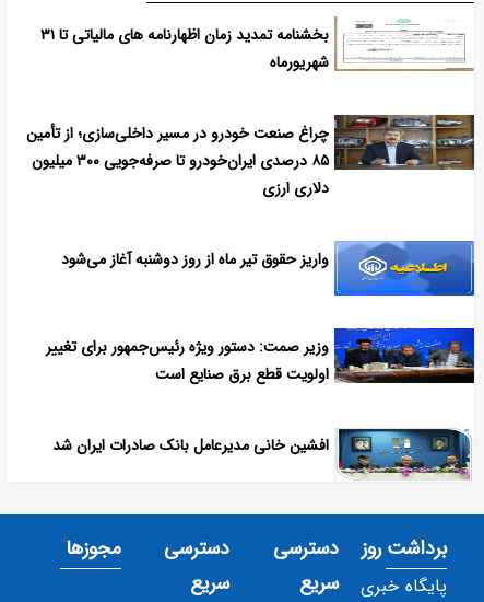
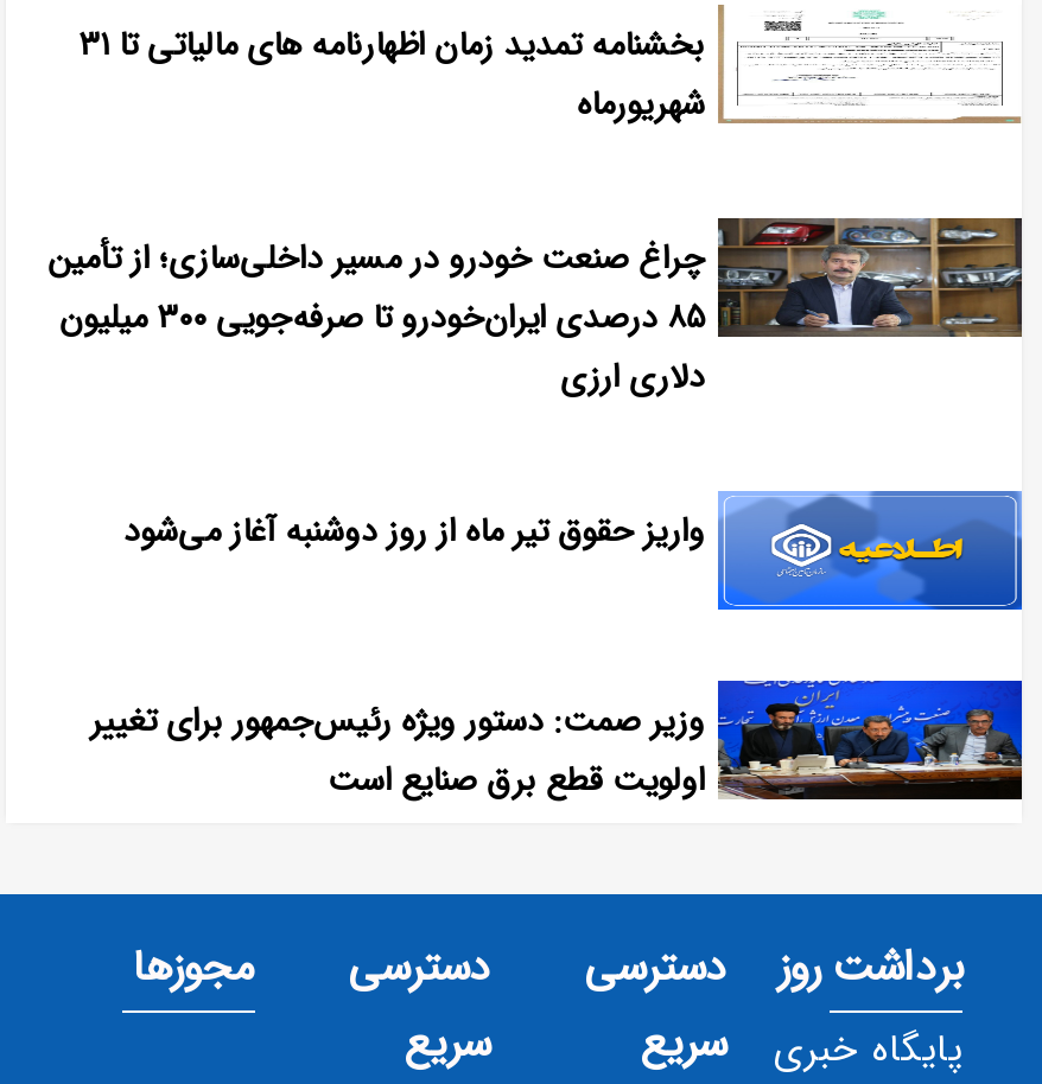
- [image]
- افشین خانی مدیرعامل بانک صادرات ایران شد
